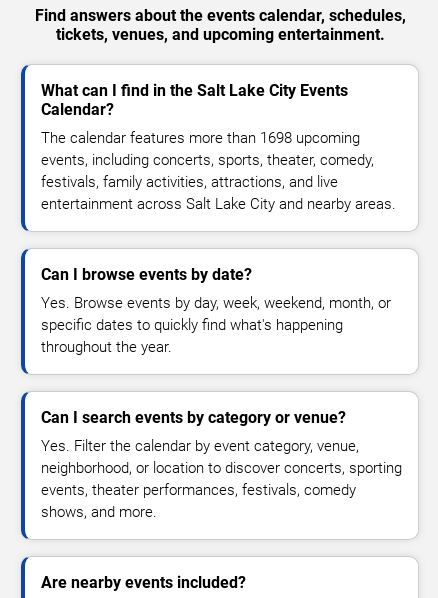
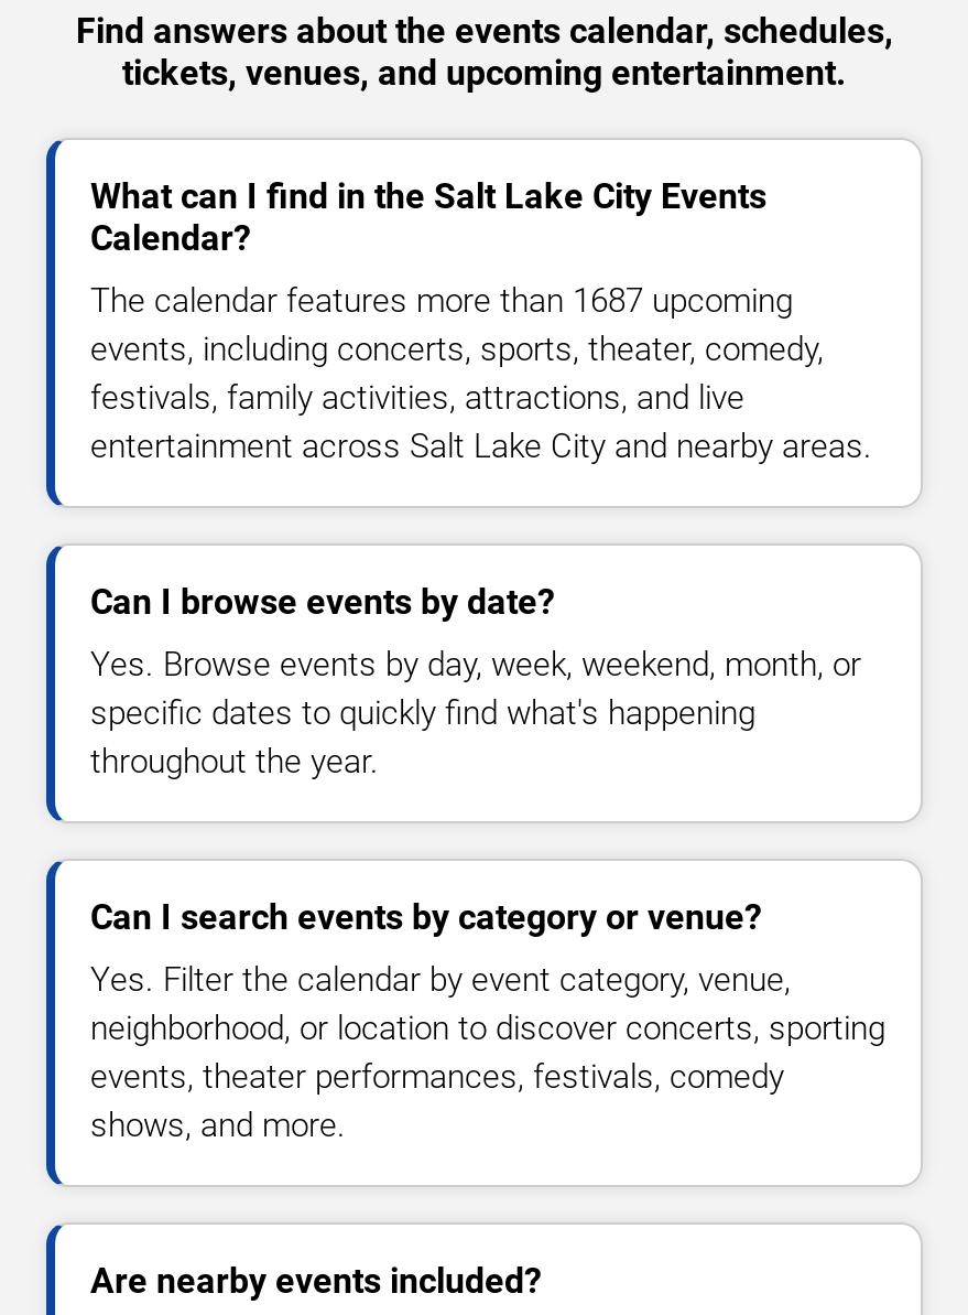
- The calendar features more than 1698 upcoming
+ The calendar features more than 1687 upcoming
